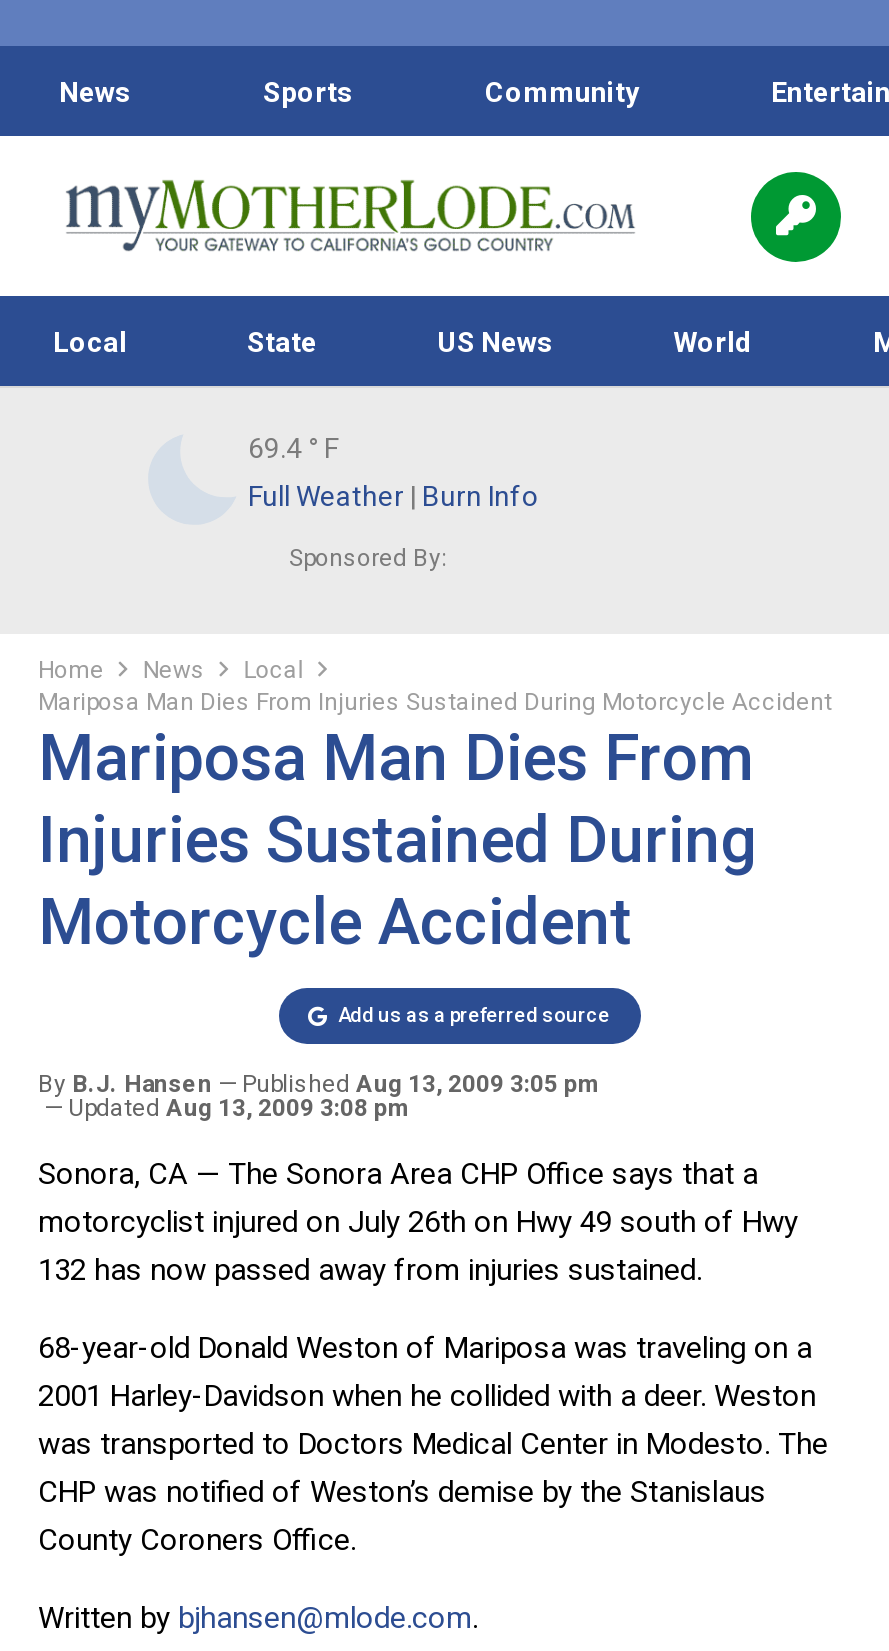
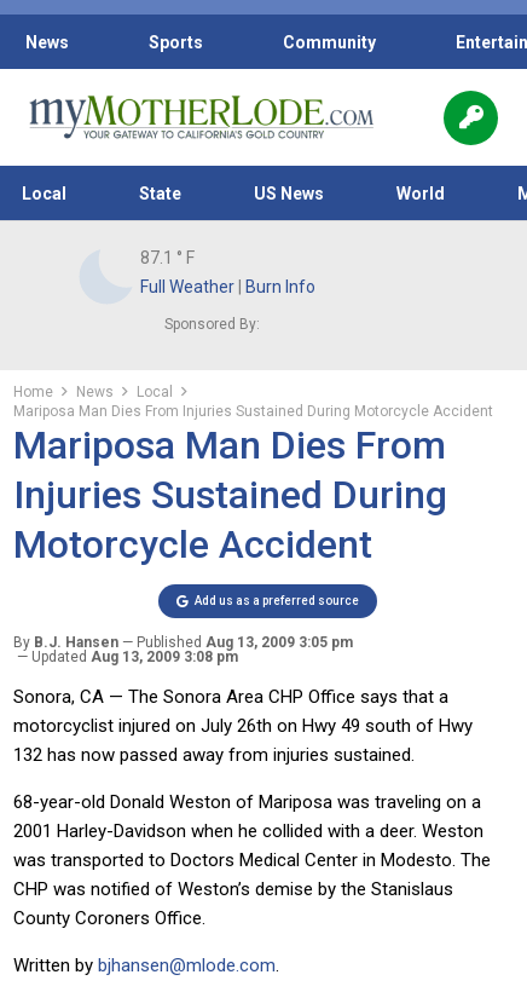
- 69.4 ° F
+ 87.1 ° F
